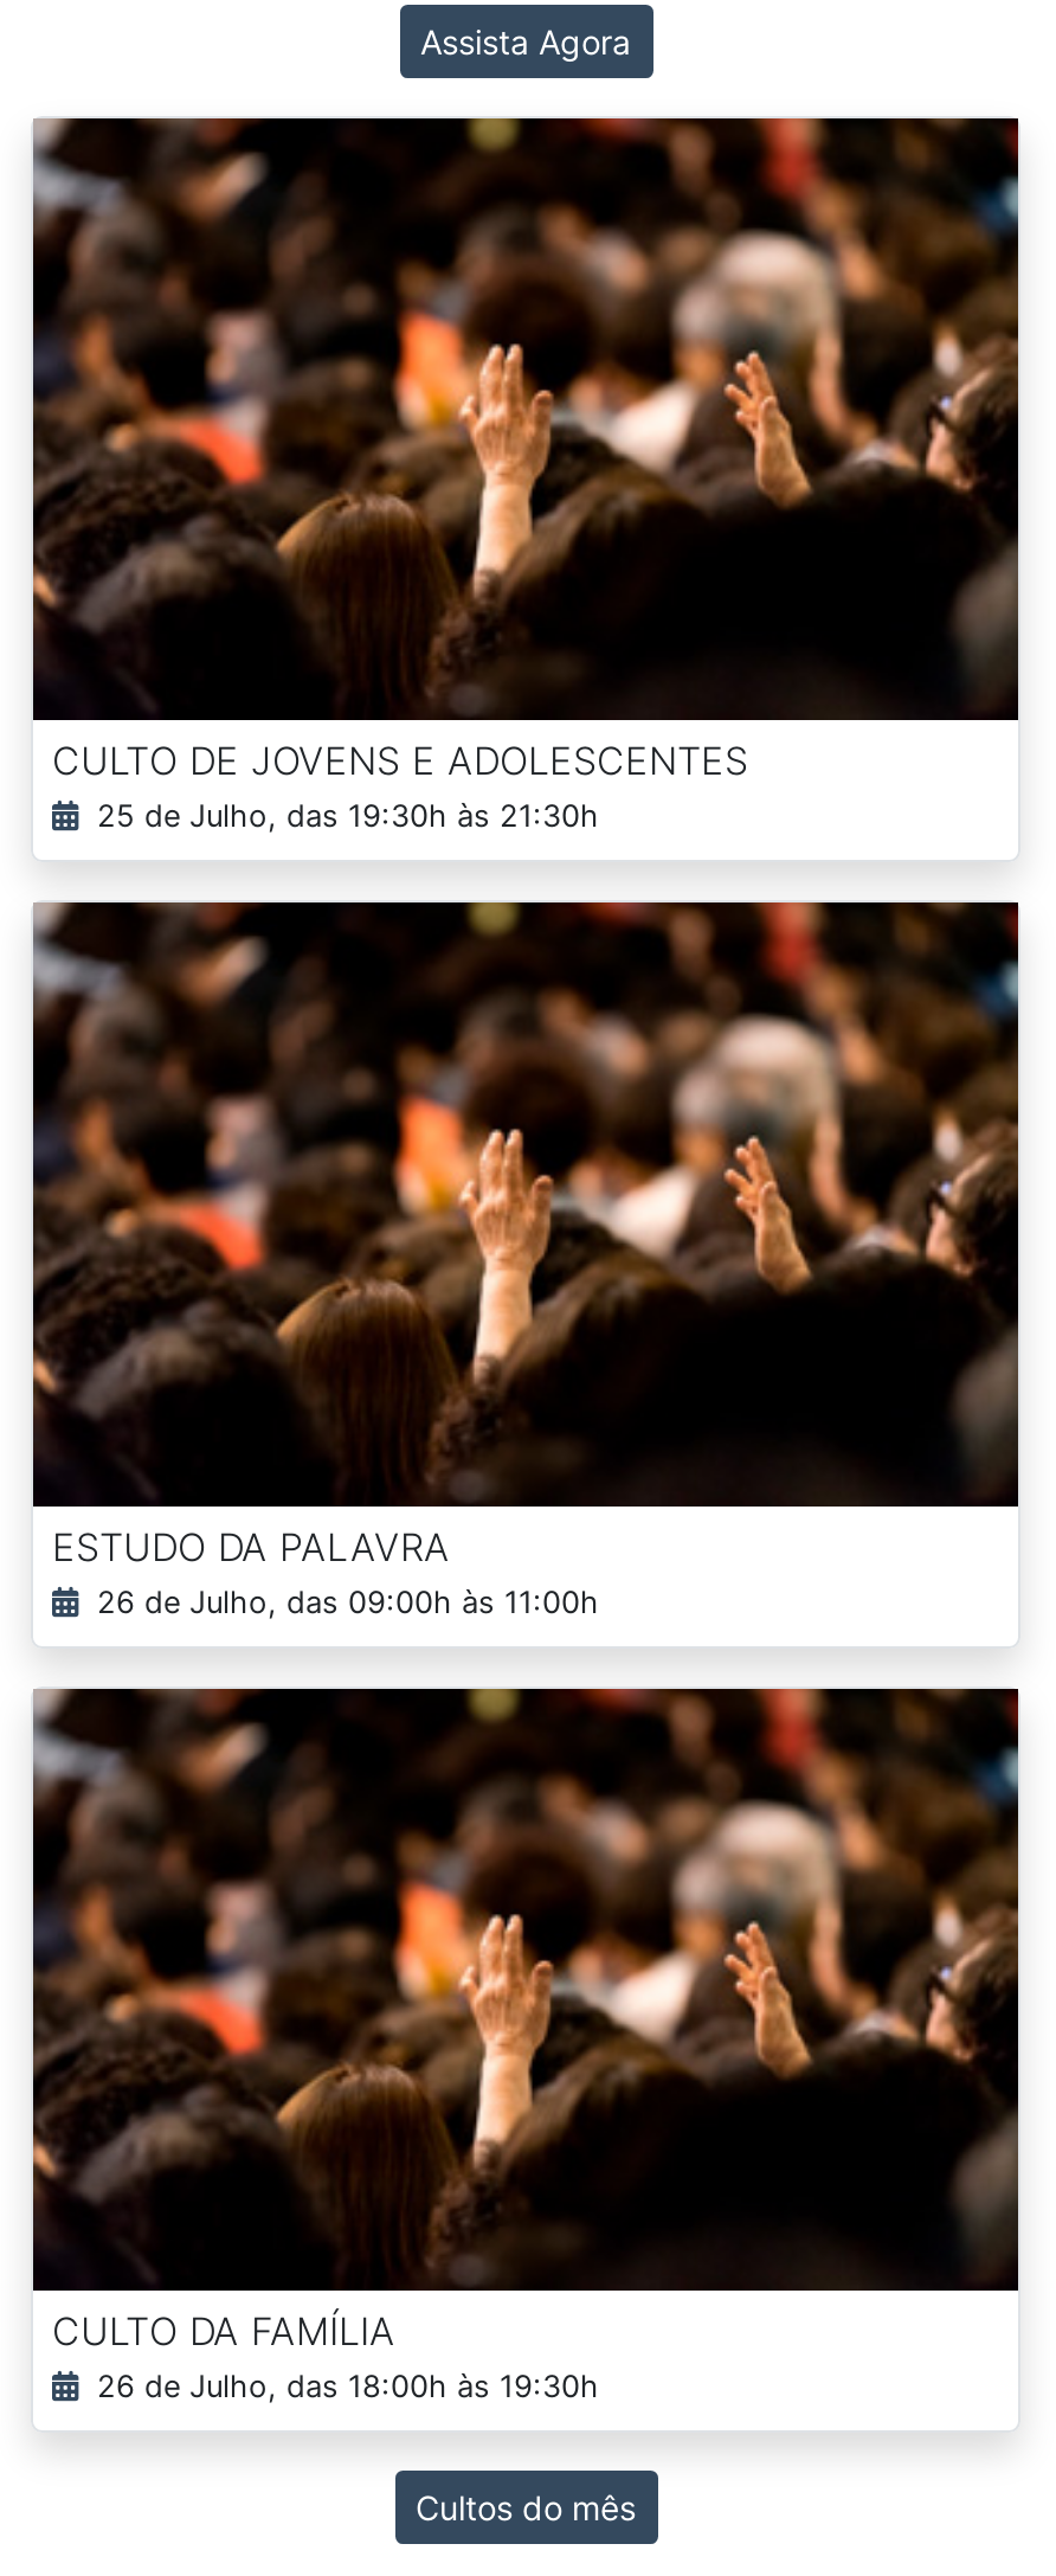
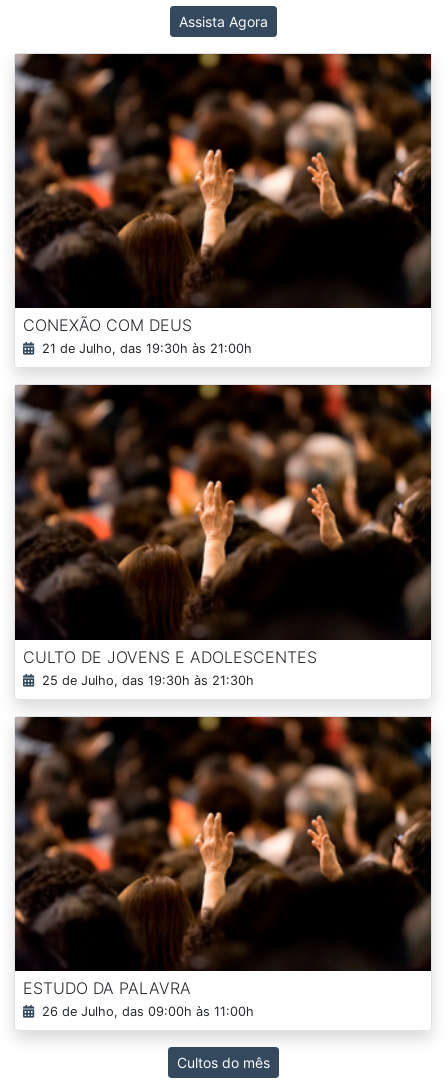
+ CONEXÃO COM DEUS
+ 21 de Julho, das 19:30h às 21:00h

moved down: [image] | CULTO DE JOVENS E ADOLESCENTES | 25 de Julho, das 19:30h às 21:30h | ESTUDO DA PALAVRA | 26 de Julho, das 09:00h às 11:00h

- CULTO DA FAMÍLIA
- 26 de Julho, das 18:00h às 19:30h
